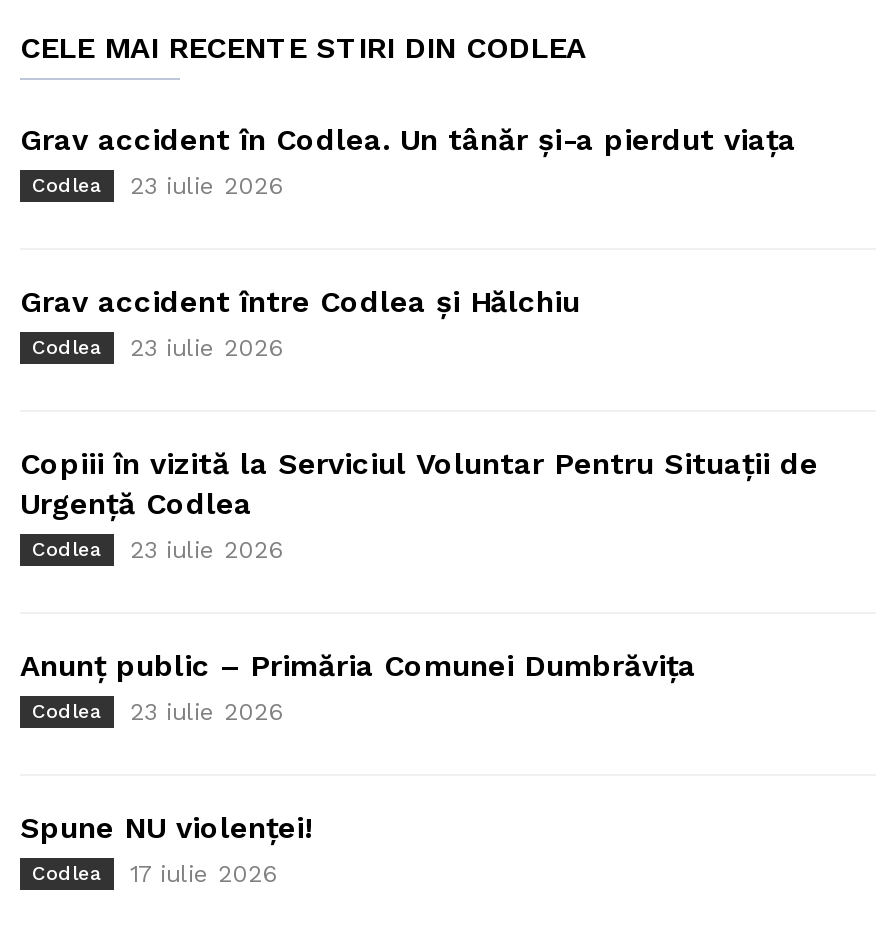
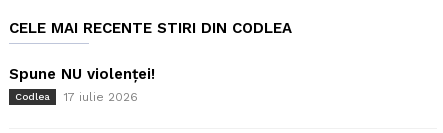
- Grav accident în Codlea. Un tânăr și-a pierdut viața
- Codlea
- 23 iulie 2026
- Grav accident între Codlea și Hălchiu
- Codlea
- 23 iulie 2026
- Copiii în vizită la Serviciul Voluntar Pentru Situații de
- Urgență Codlea
- Codlea
- 23 iulie 2026
- Anunț public – Primăria Comunei Dumbrăvița
- Codlea
- 23 iulie 2026
